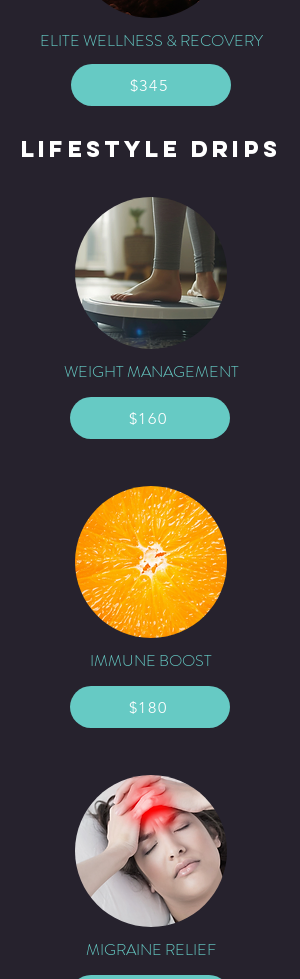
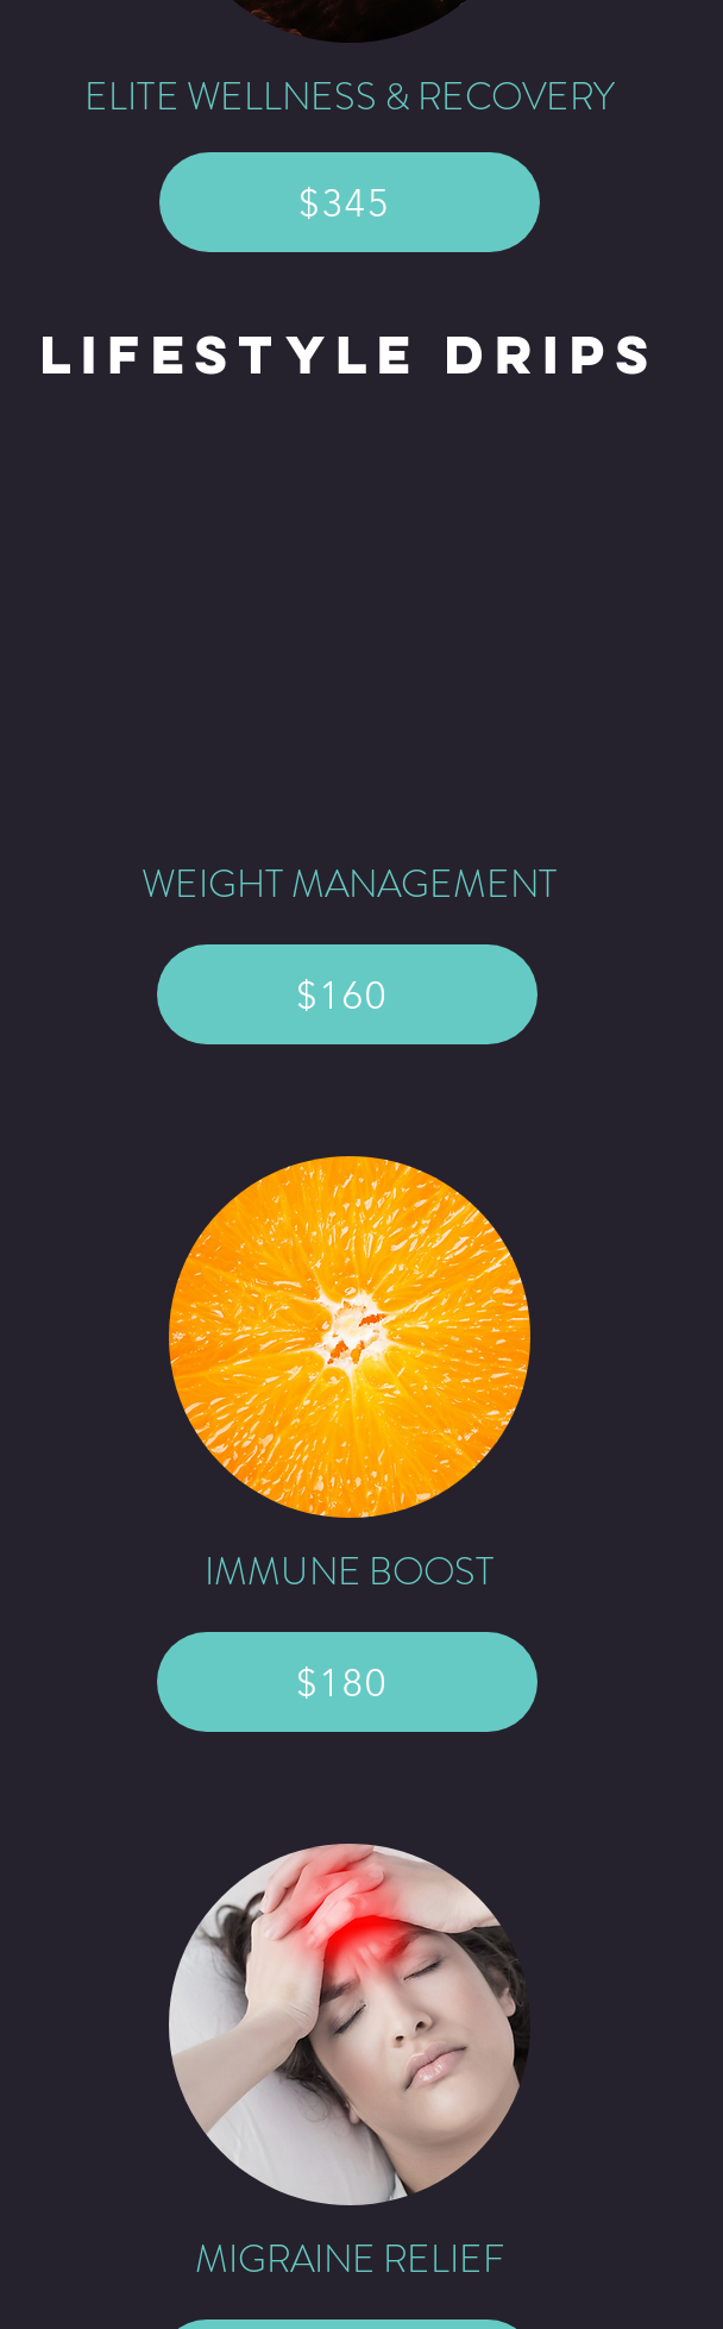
- [image]
